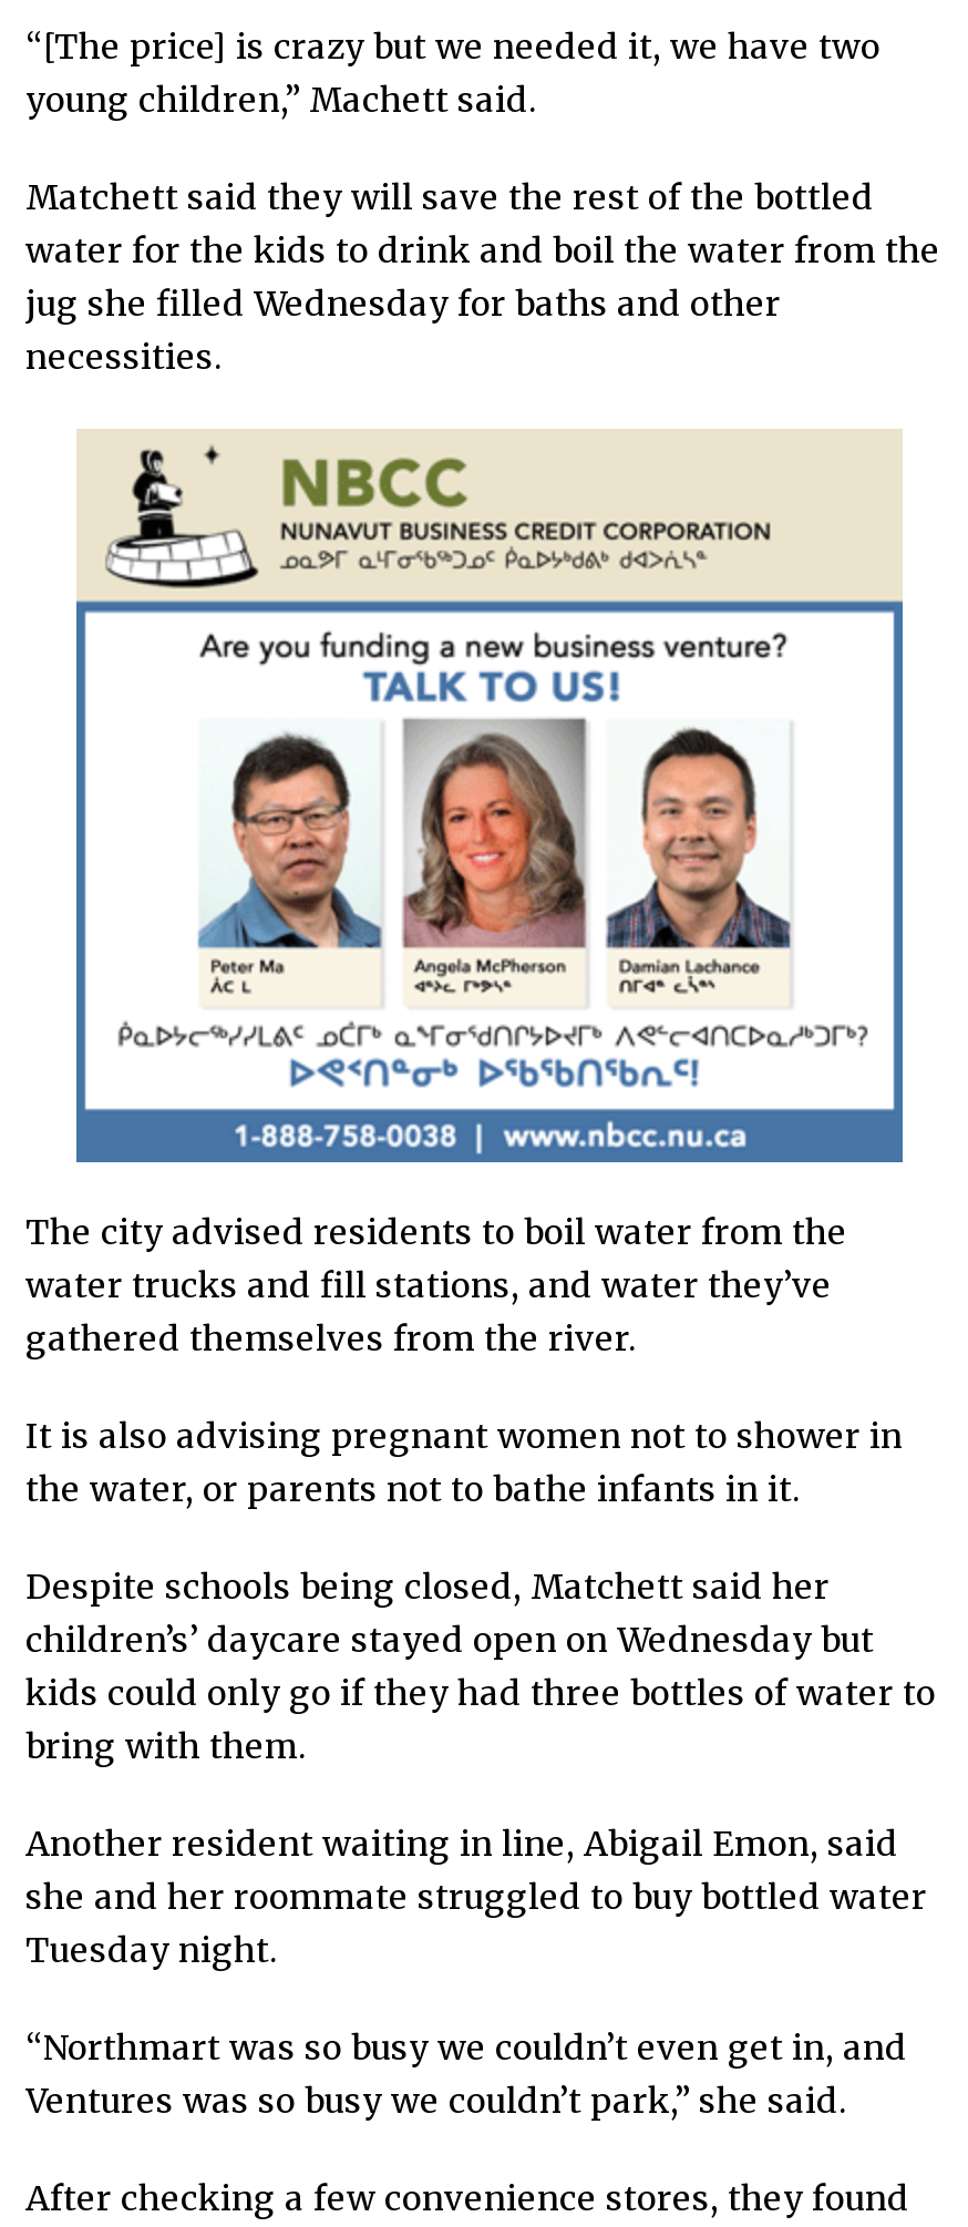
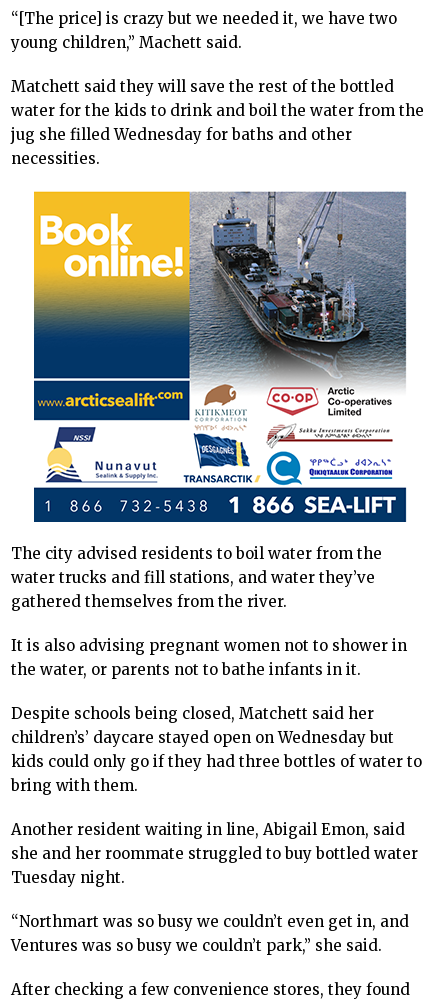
- [image]
+ [image]
